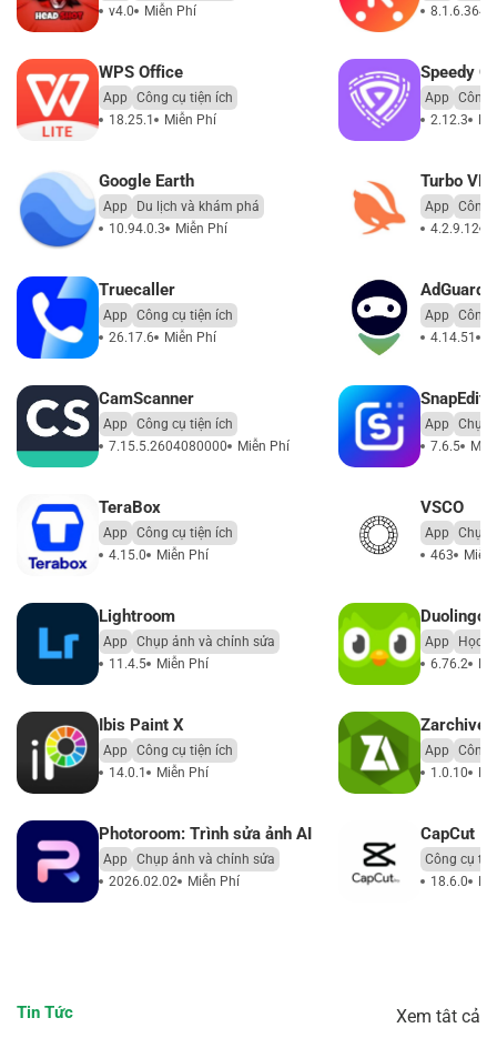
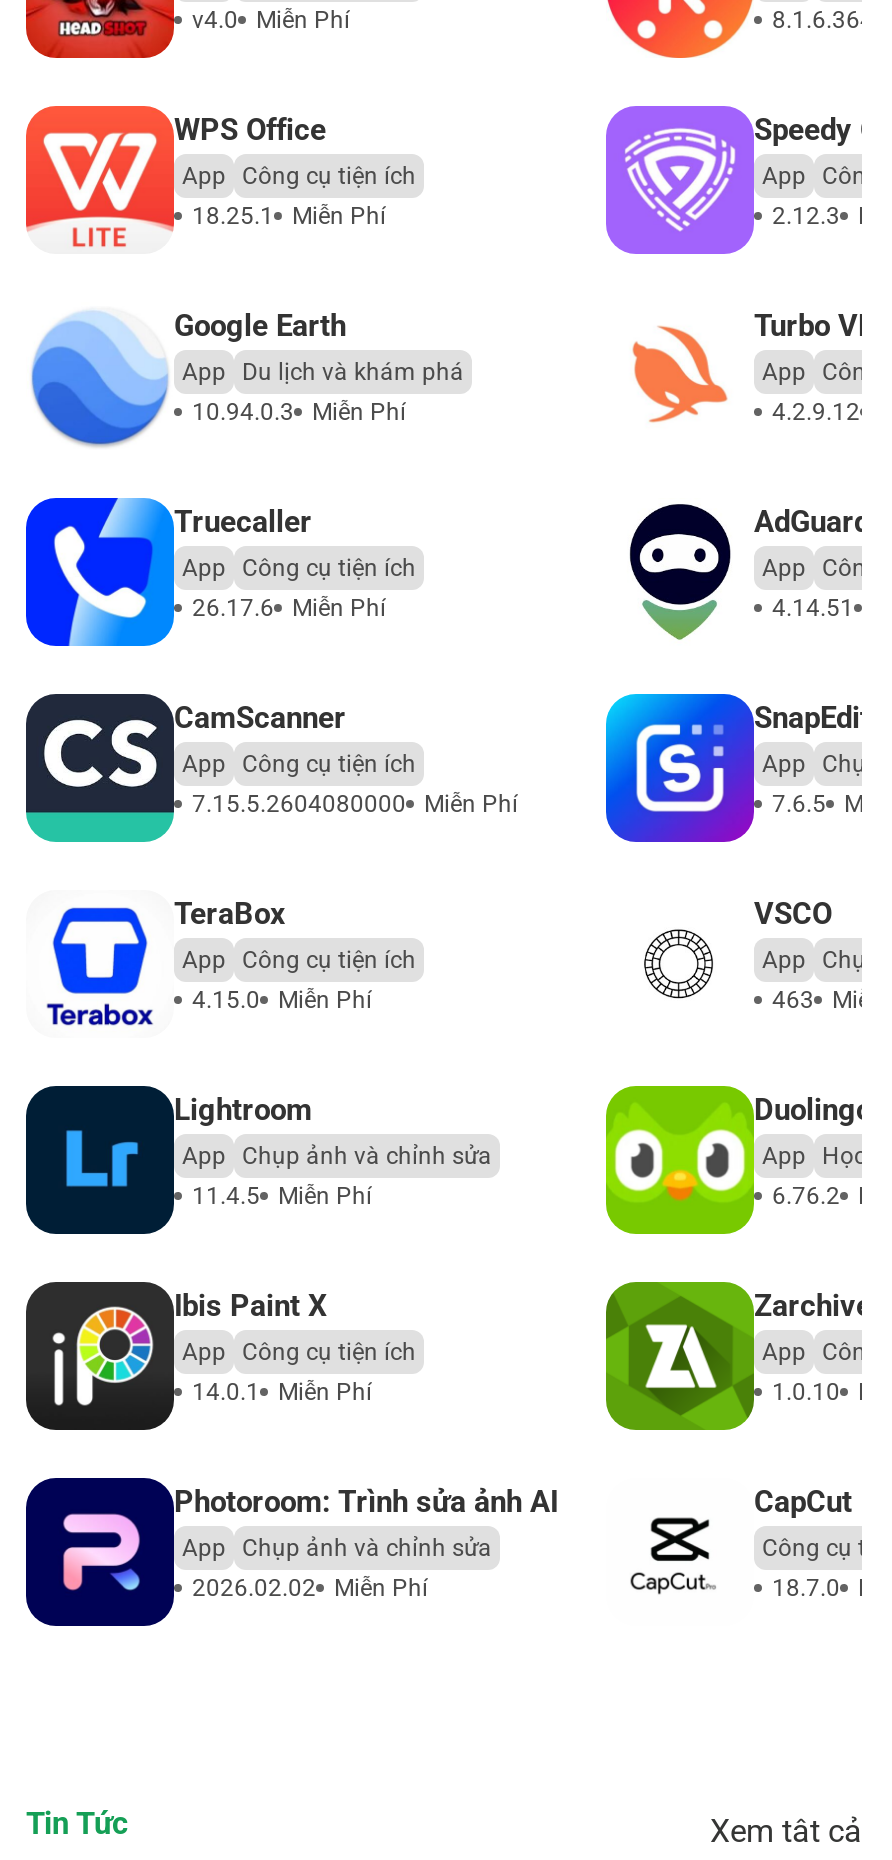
- 18.6.0
+ 18.7.0
